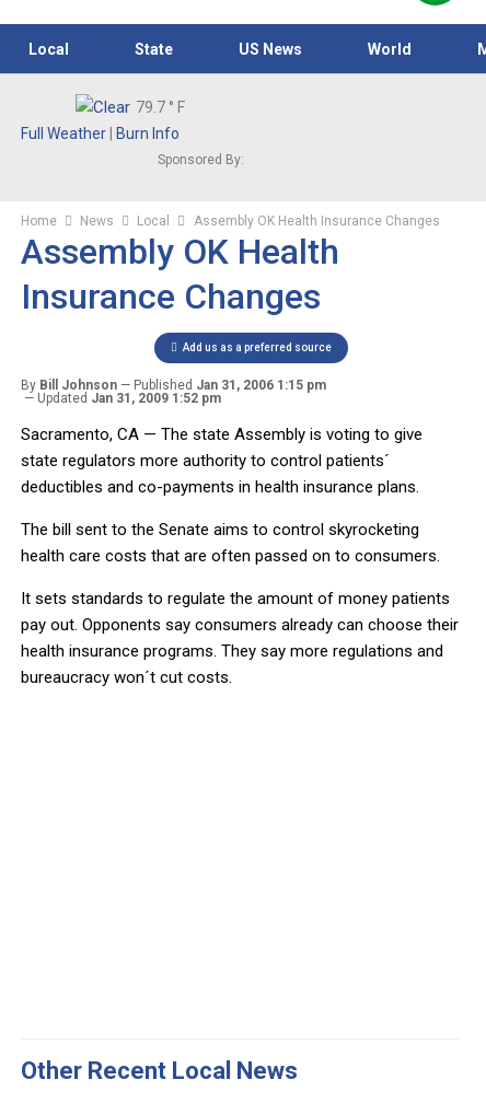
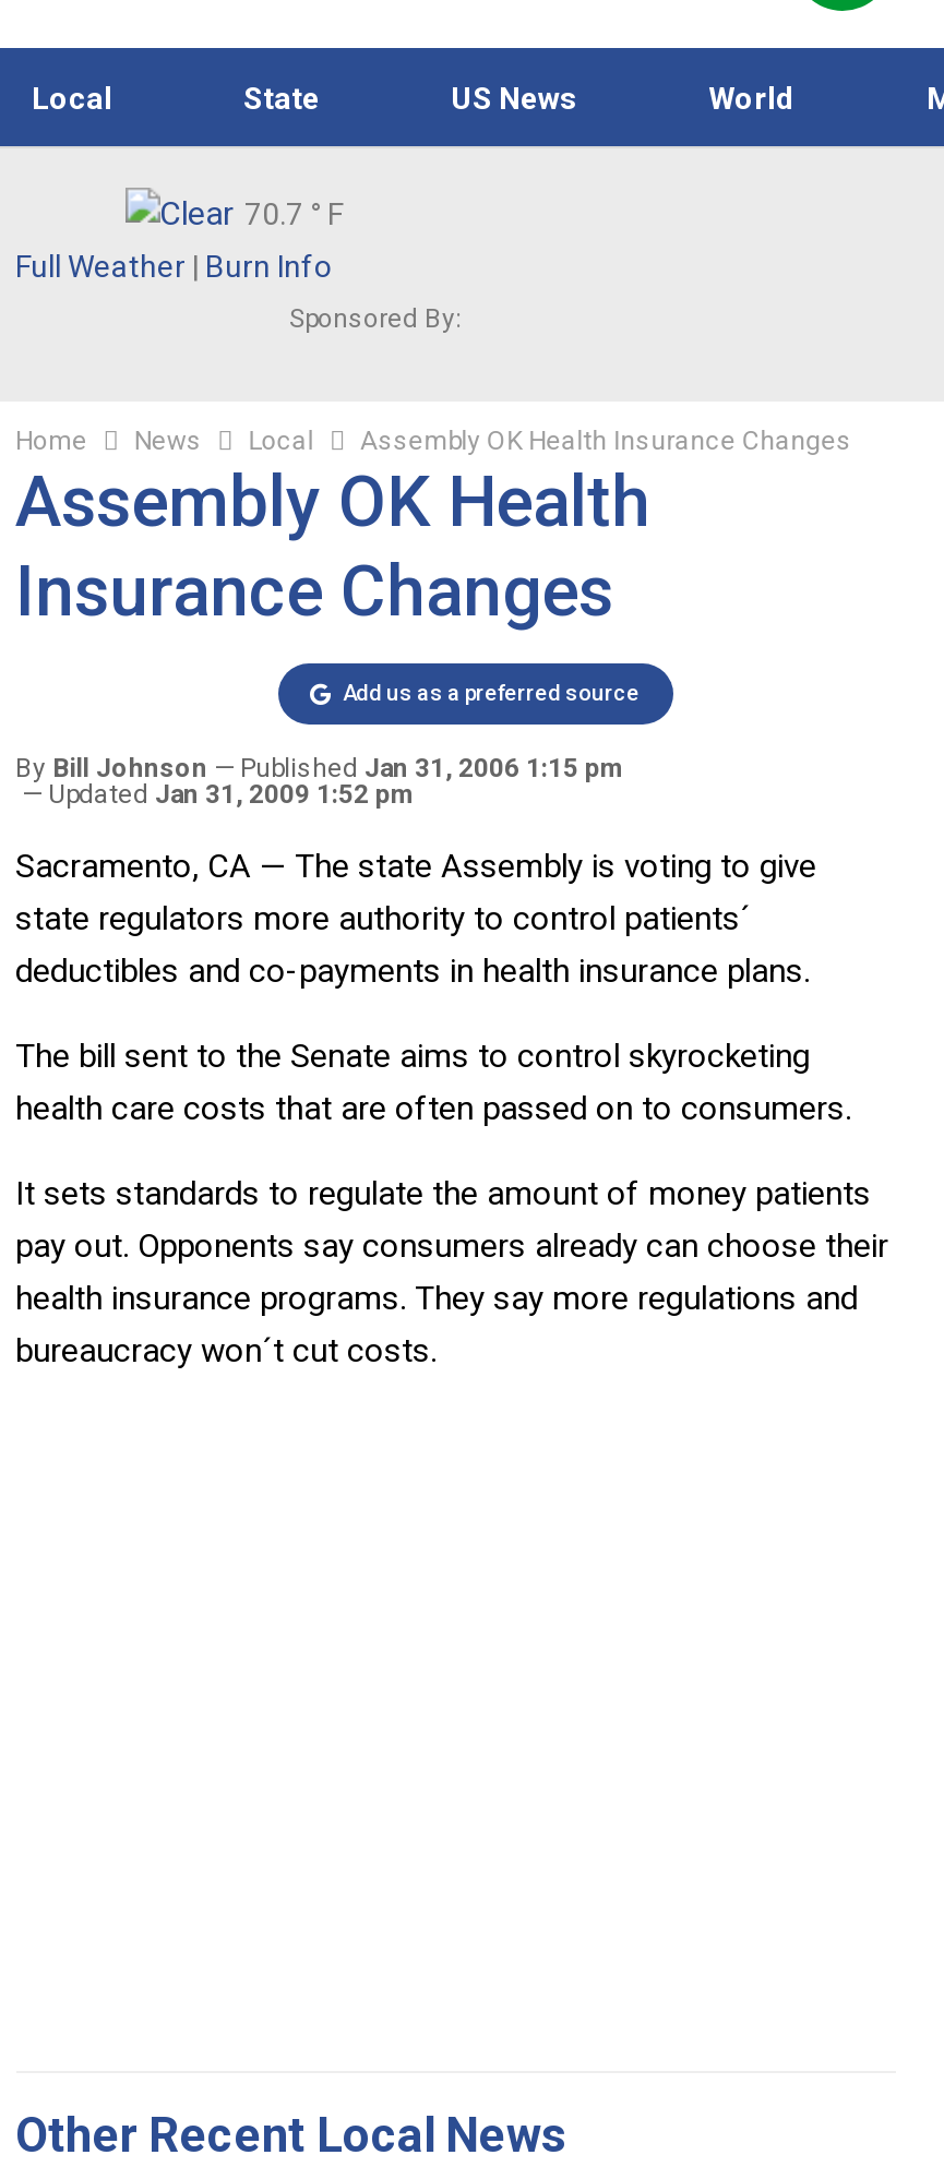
- 79.7 ° F
+ 70.7 ° F
